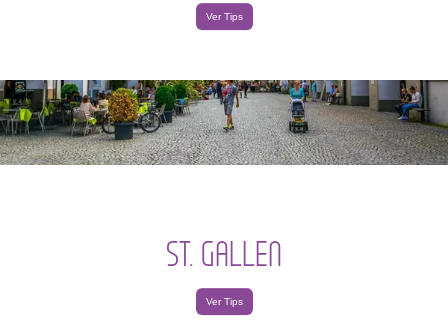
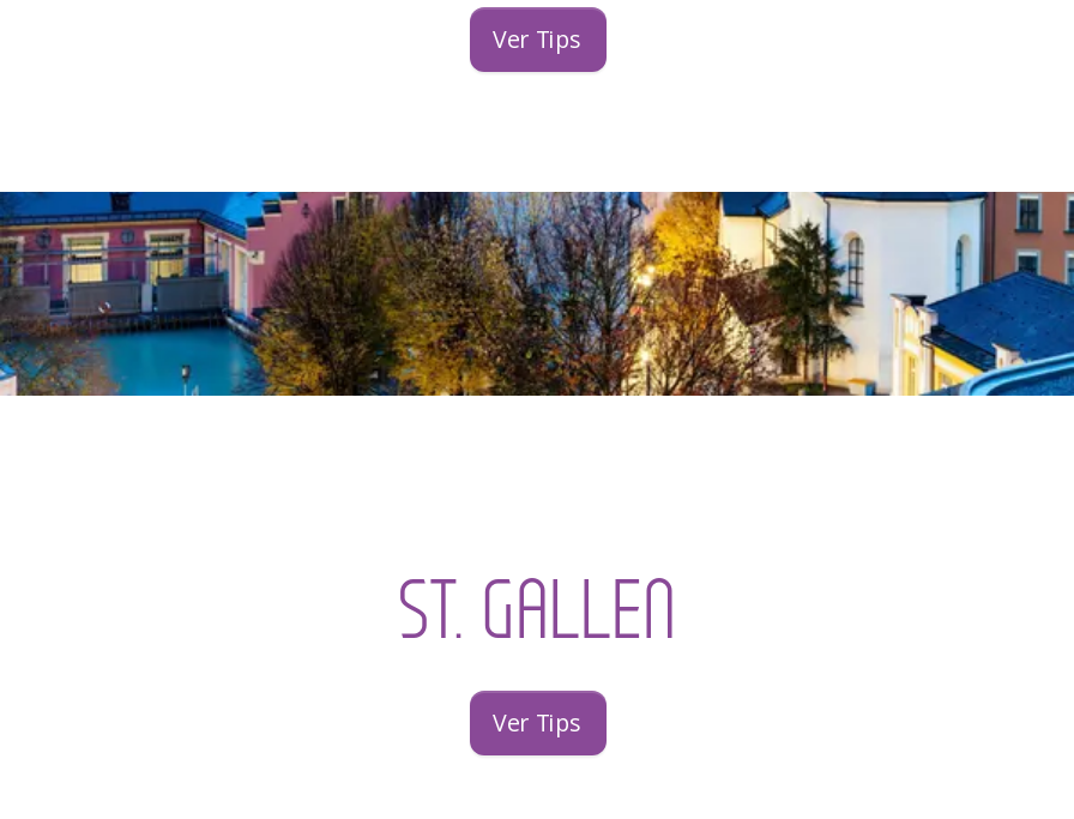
- [image]
+ [image]
